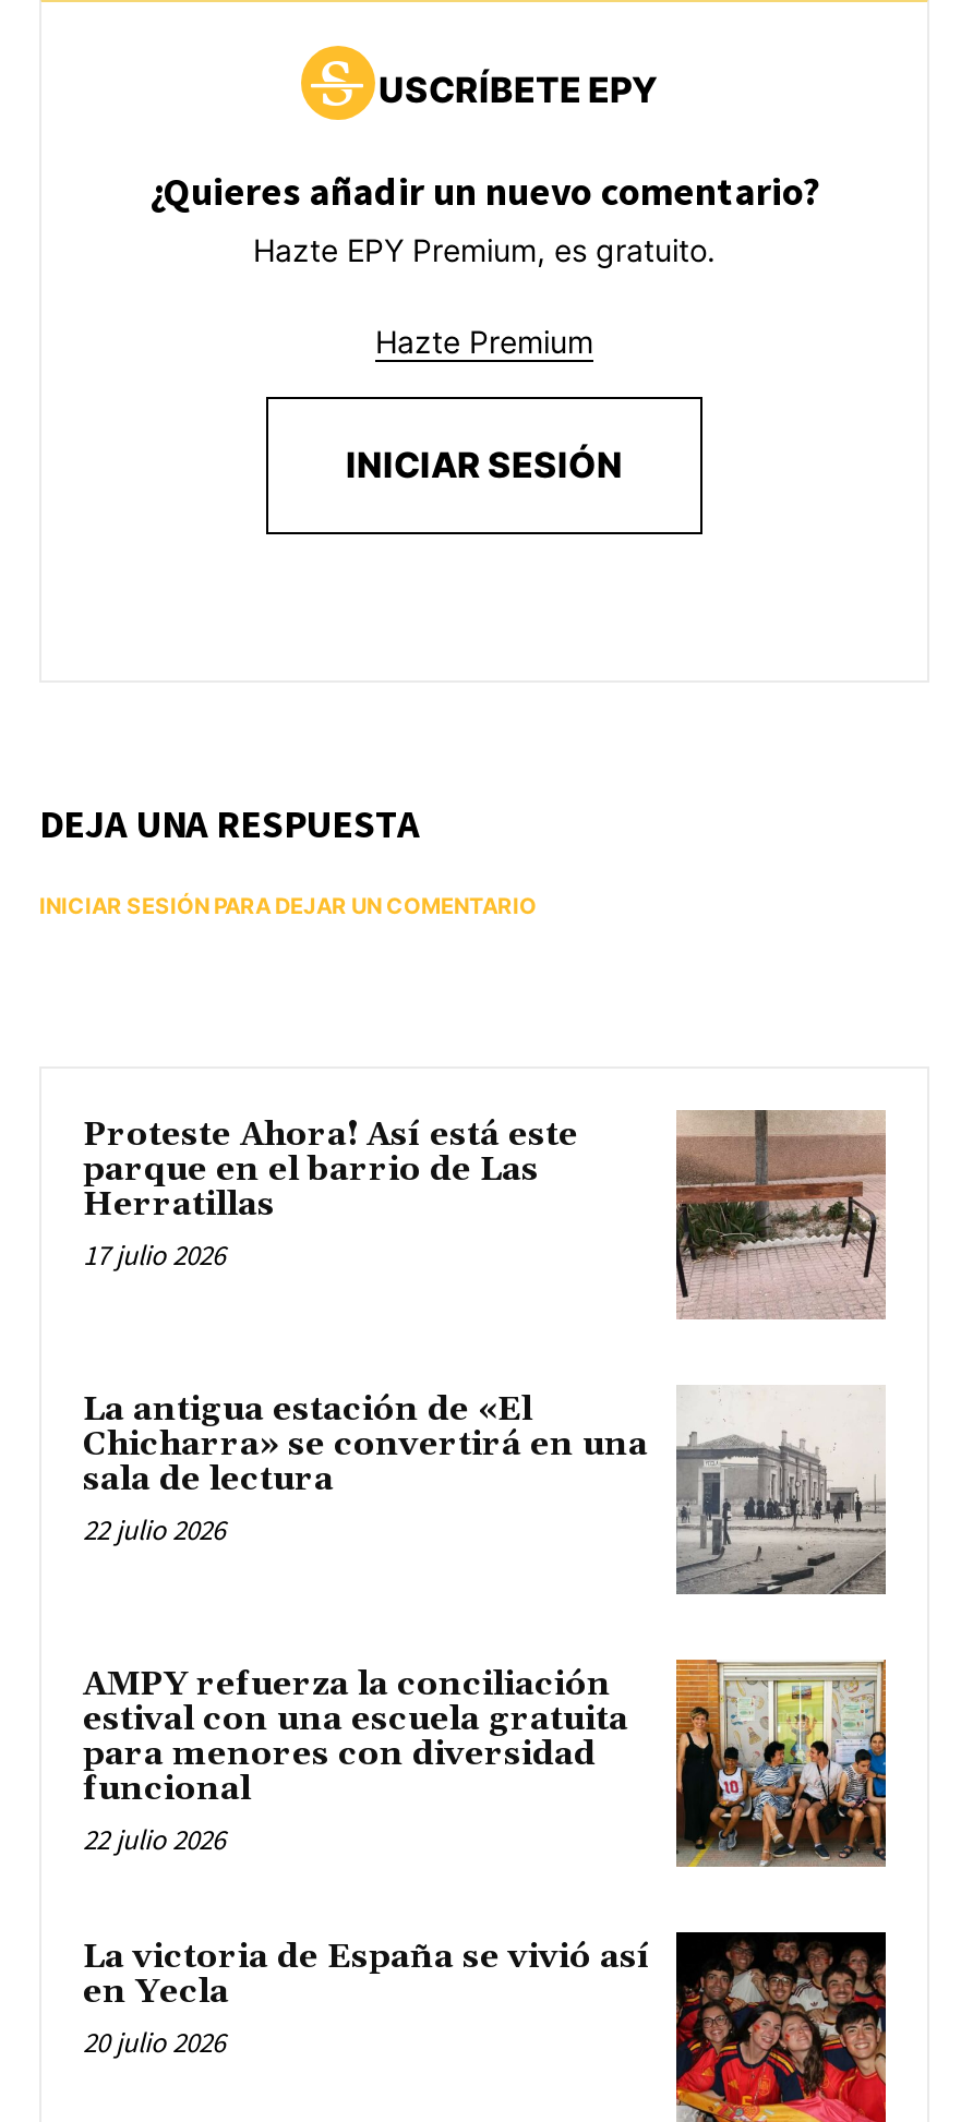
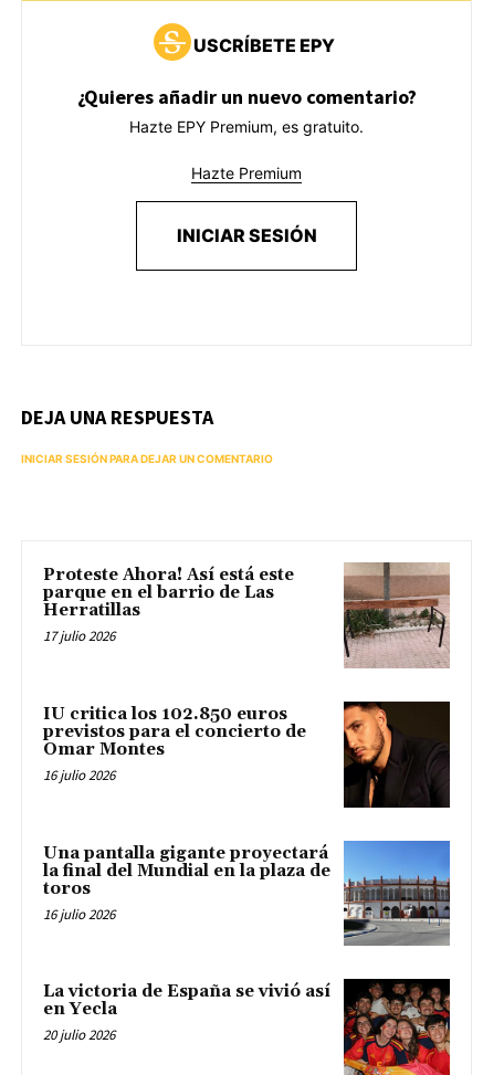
- [image]
- La antigua estación de «El
- Chicharra» se convertirá en una
- sala de lectura
- 22 julio 2026
+ [image]
+ IU critica los 102.850 euros
+ previstos para el concierto de
+ Omar Montes
+ 16 julio 2026

- [image]
- AMPY refuerza la conciliación
- estival con una escuela gratuita
- para menores con diversidad
- funcional
- 22 julio 2026
+ [image]
+ Una pantalla gigante proyectará
+ la final del Mundial en la plaza de
+ toros
+ 16 julio 2026
